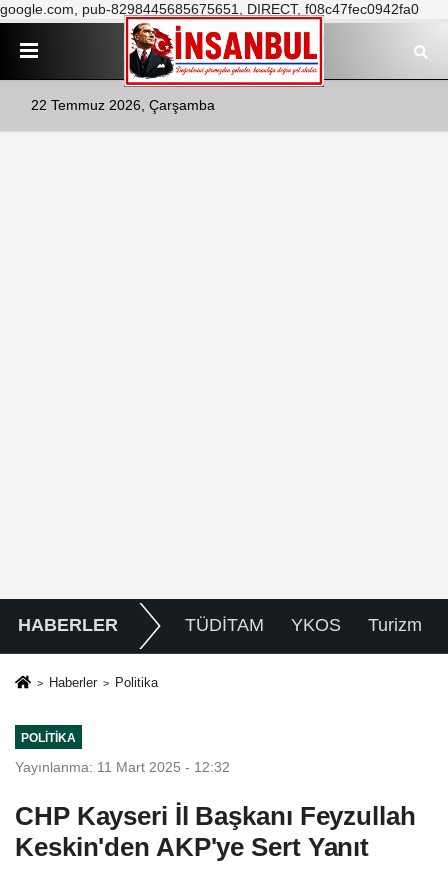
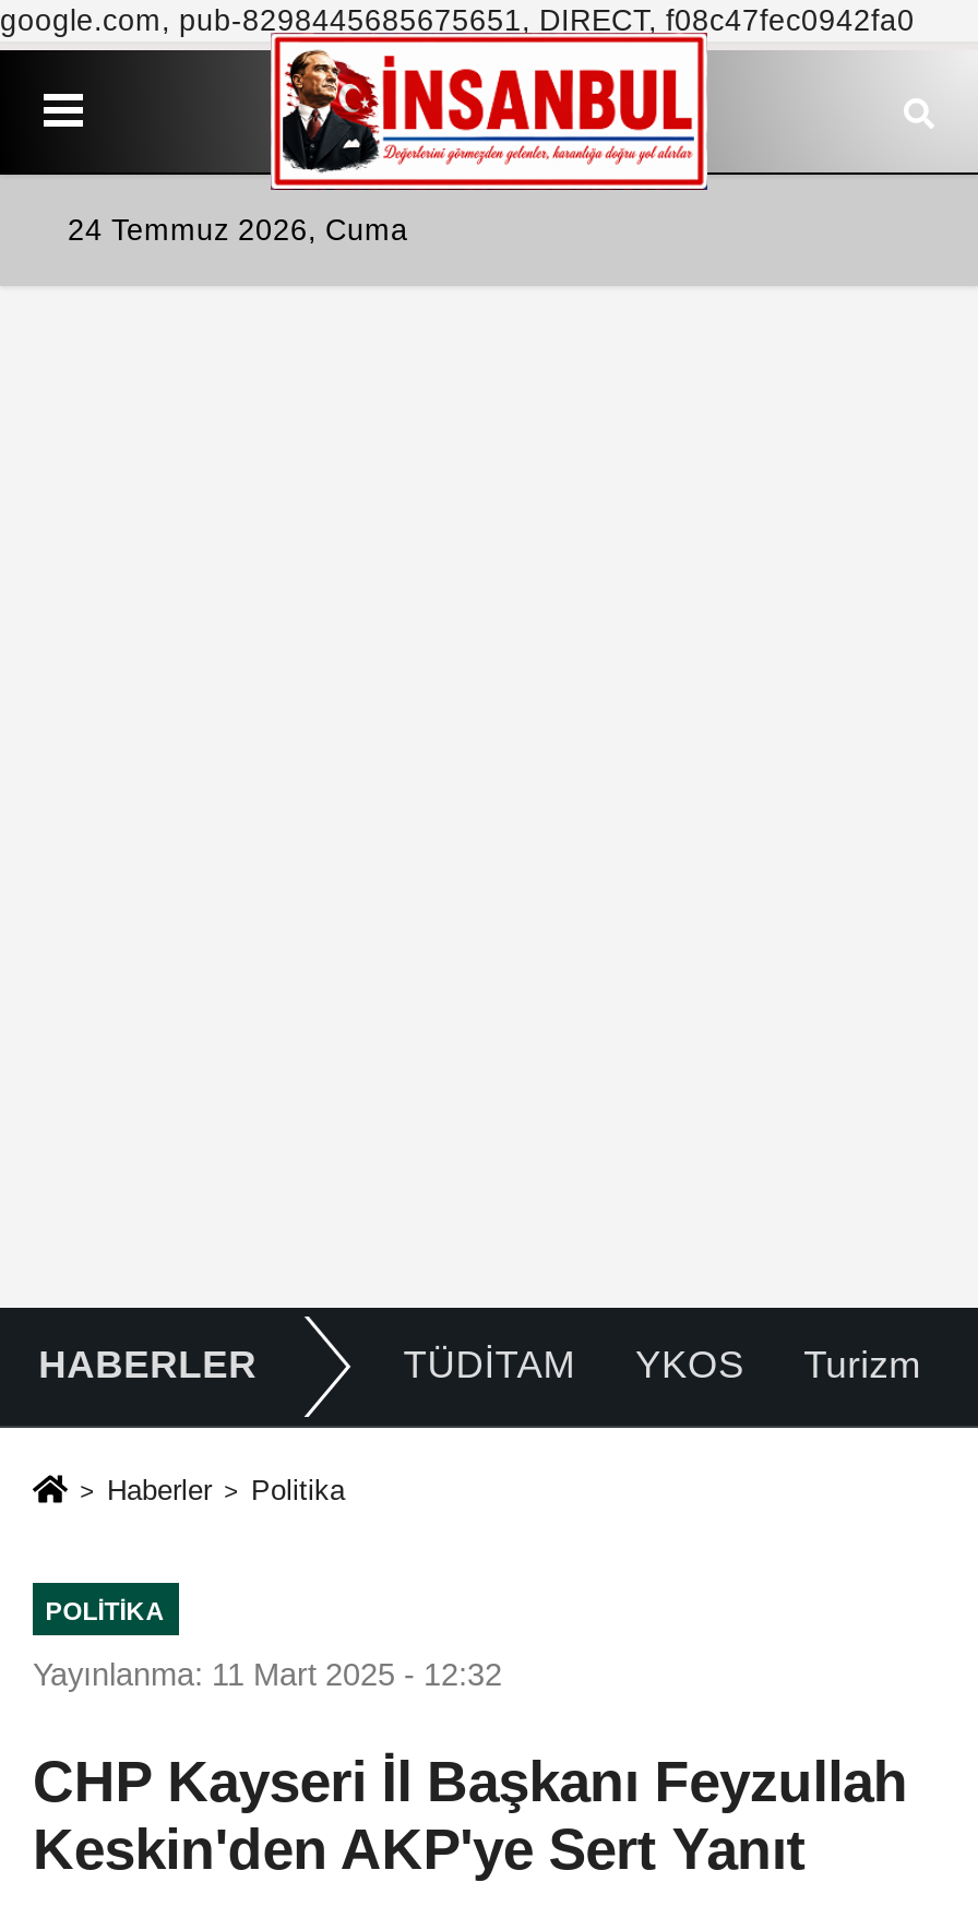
- 22 Temmuz 2026, Çarşamba
+ 24 Temmuz 2026, Cuma
